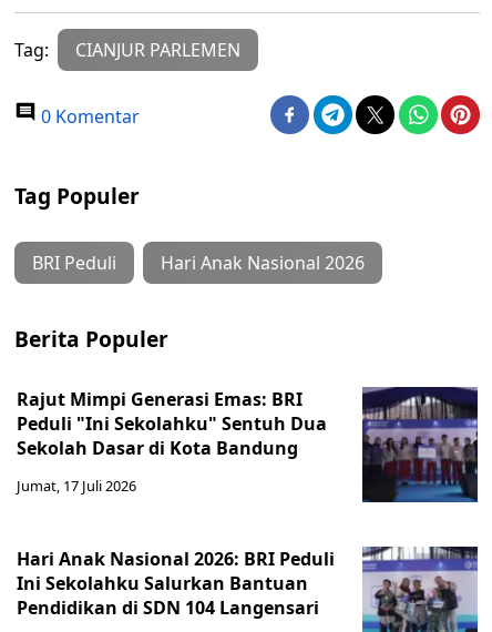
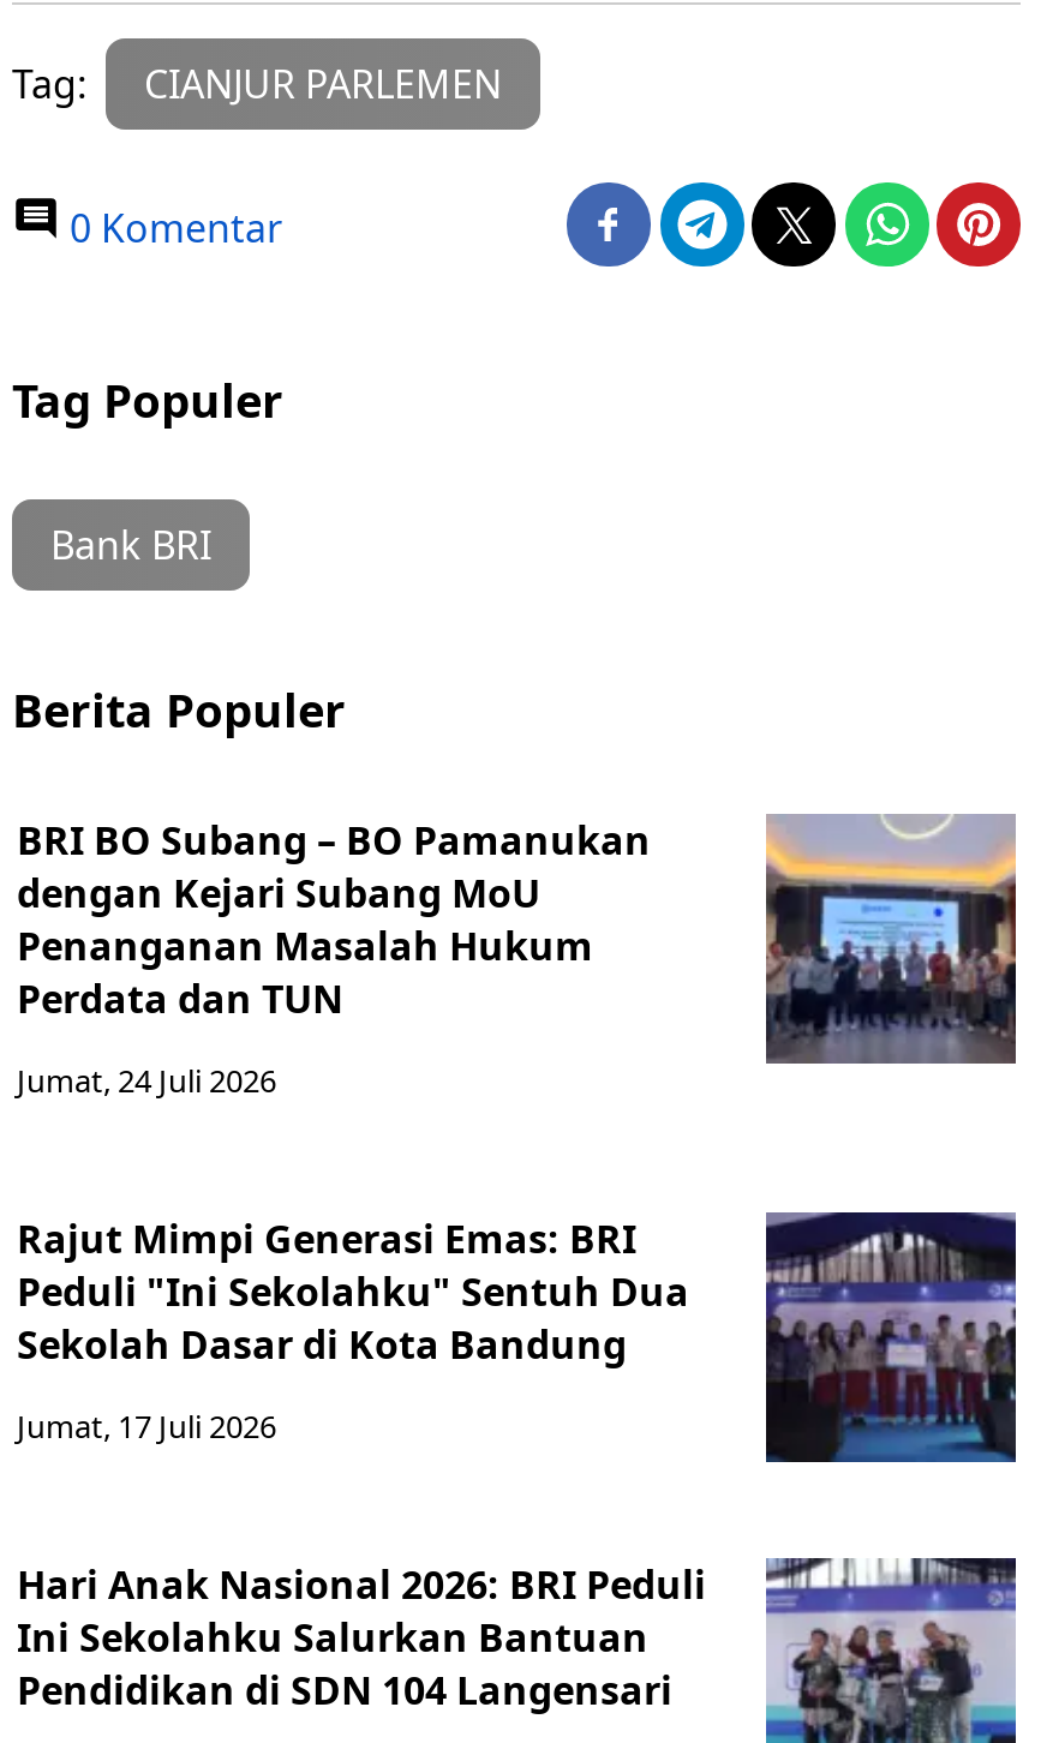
- BRI Peduli
- Hari Anak Nasional 2026
+ Bank BRI

+ BRI BO Subang – BO Pamanukan
+ dengan Kejari Subang MoU
+ Penanganan Masalah Hukum
+ Perdata dan TUN
+ Jumat, 24 Juli 2026

+ [image]
